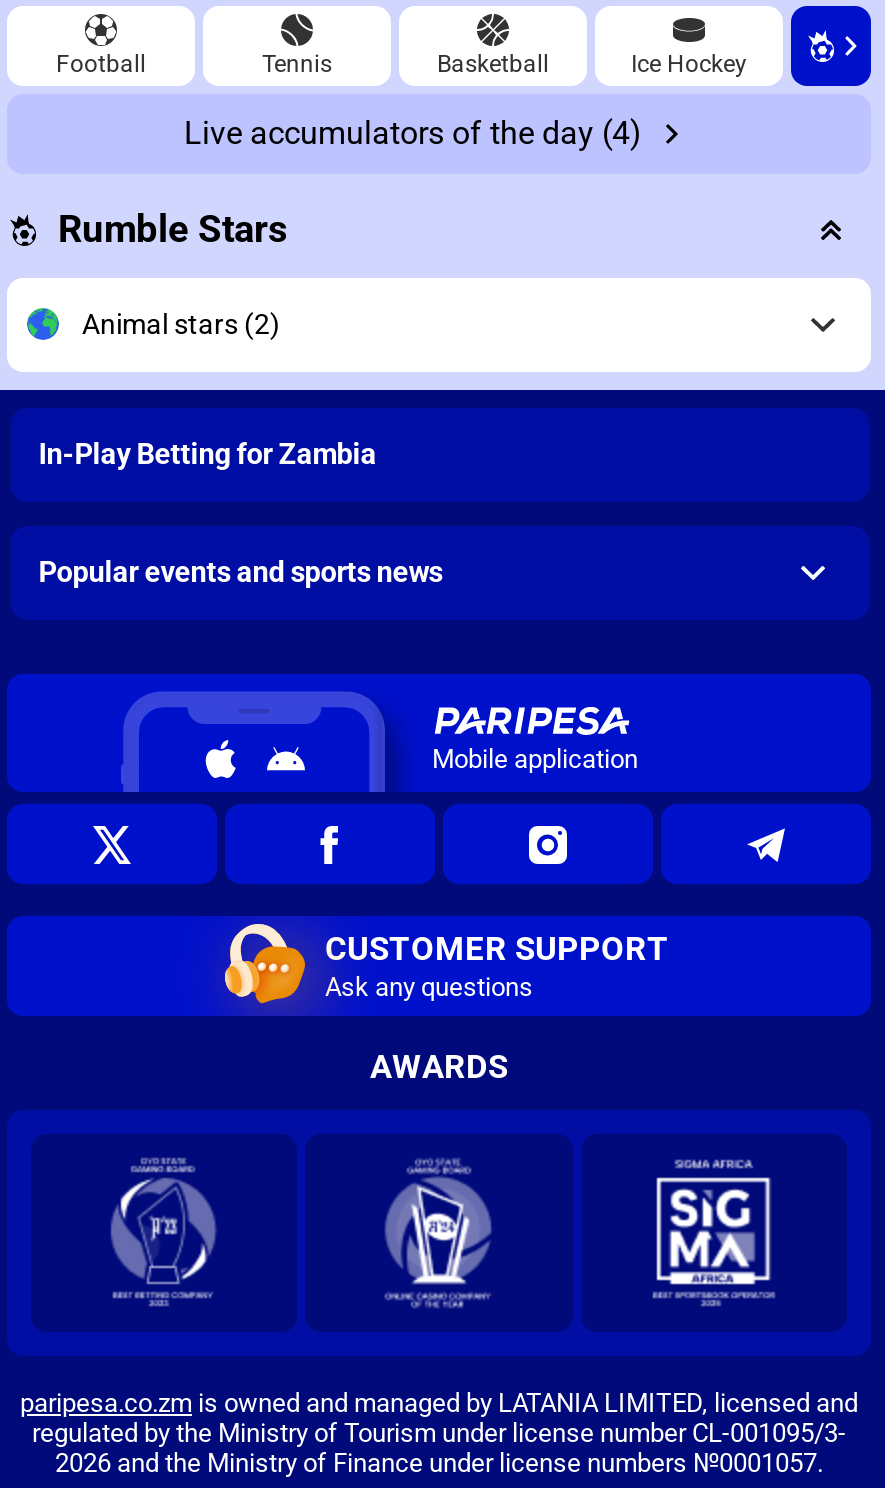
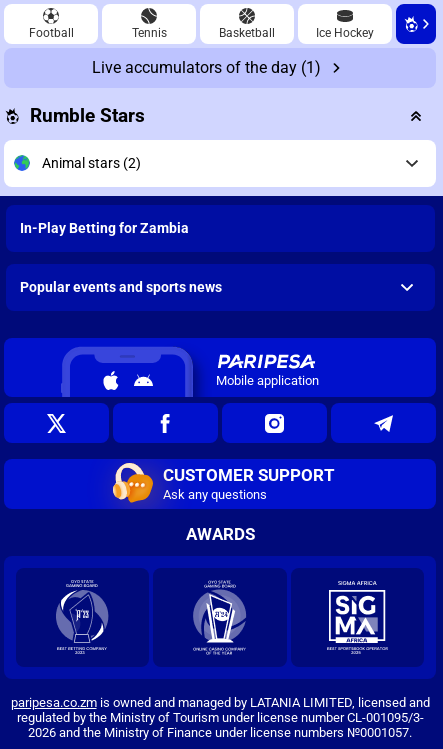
- Live accumulators of the day (4)
+ Live accumulators of the day (1)
